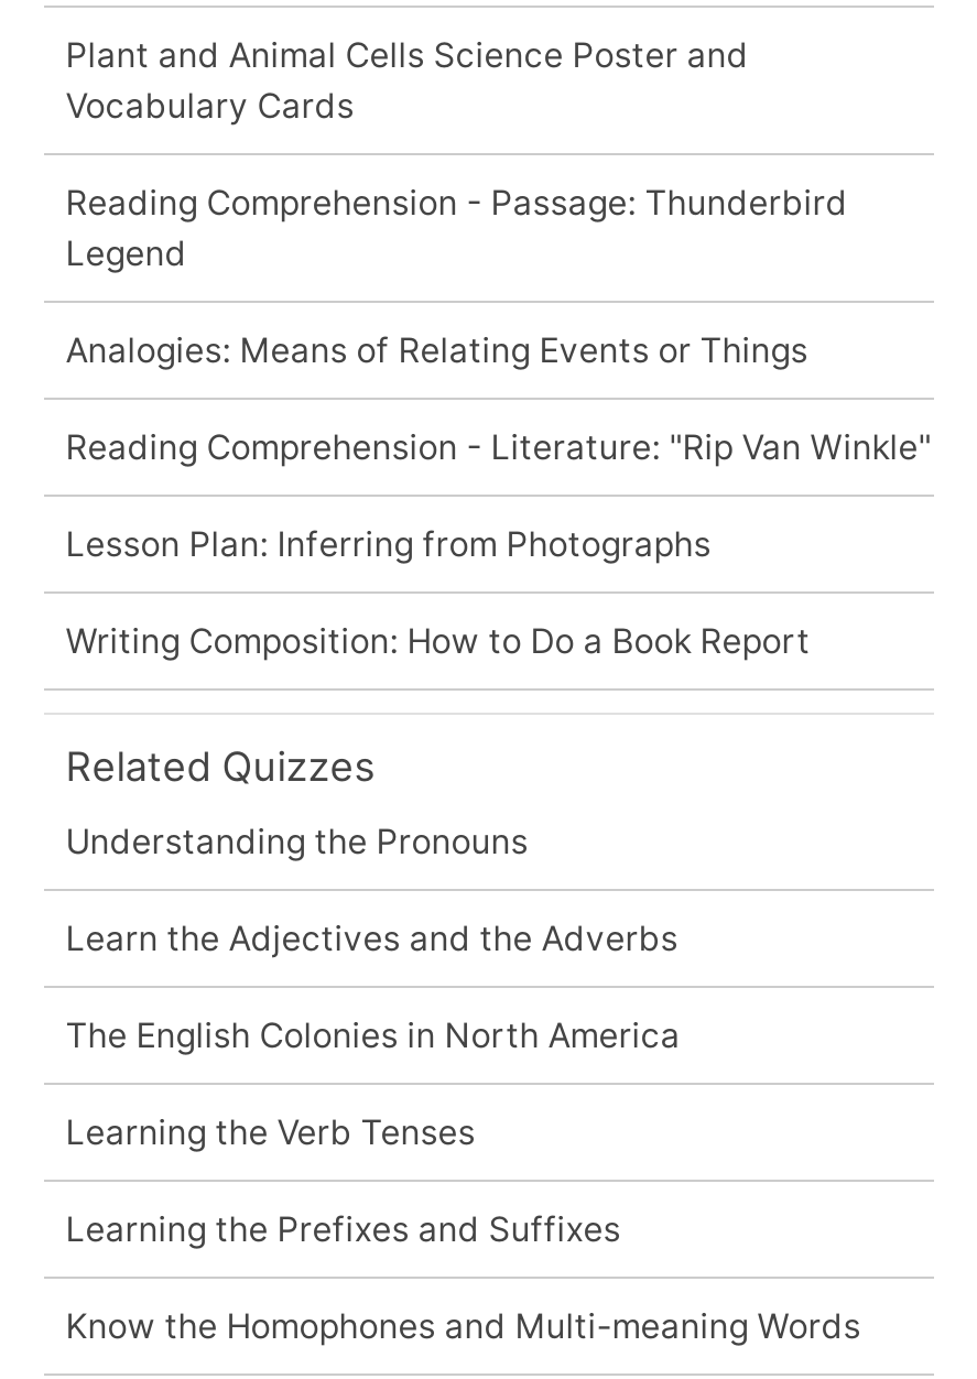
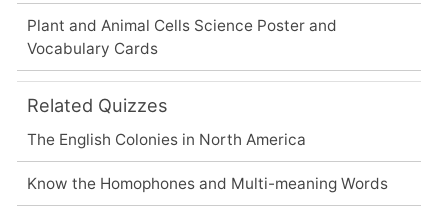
- Reading Comprehension - Passage: Thunderbird
- Legend
- Analogies: Means of Relating Events or Things
- Reading Comprehension - Literature: "Rip Van Winkle"
- Lesson Plan: Inferring from Photographs
- Writing Composition: How to Do a Book Report

- Understanding the Pronouns
- Learn the Adjectives and the Adverbs

- Learning the Verb Tenses
- Learning the Prefixes and Suffixes
